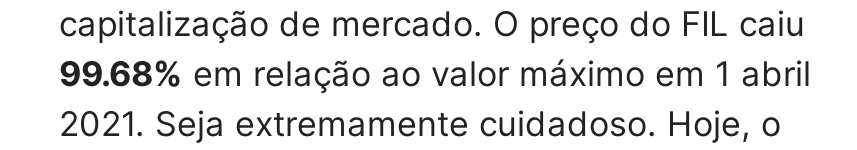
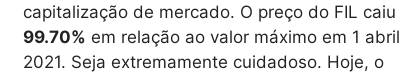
- 99.68% em relação ao valor máximo em 1 abril
+ 99.70% em relação ao valor máximo em 1 abril
